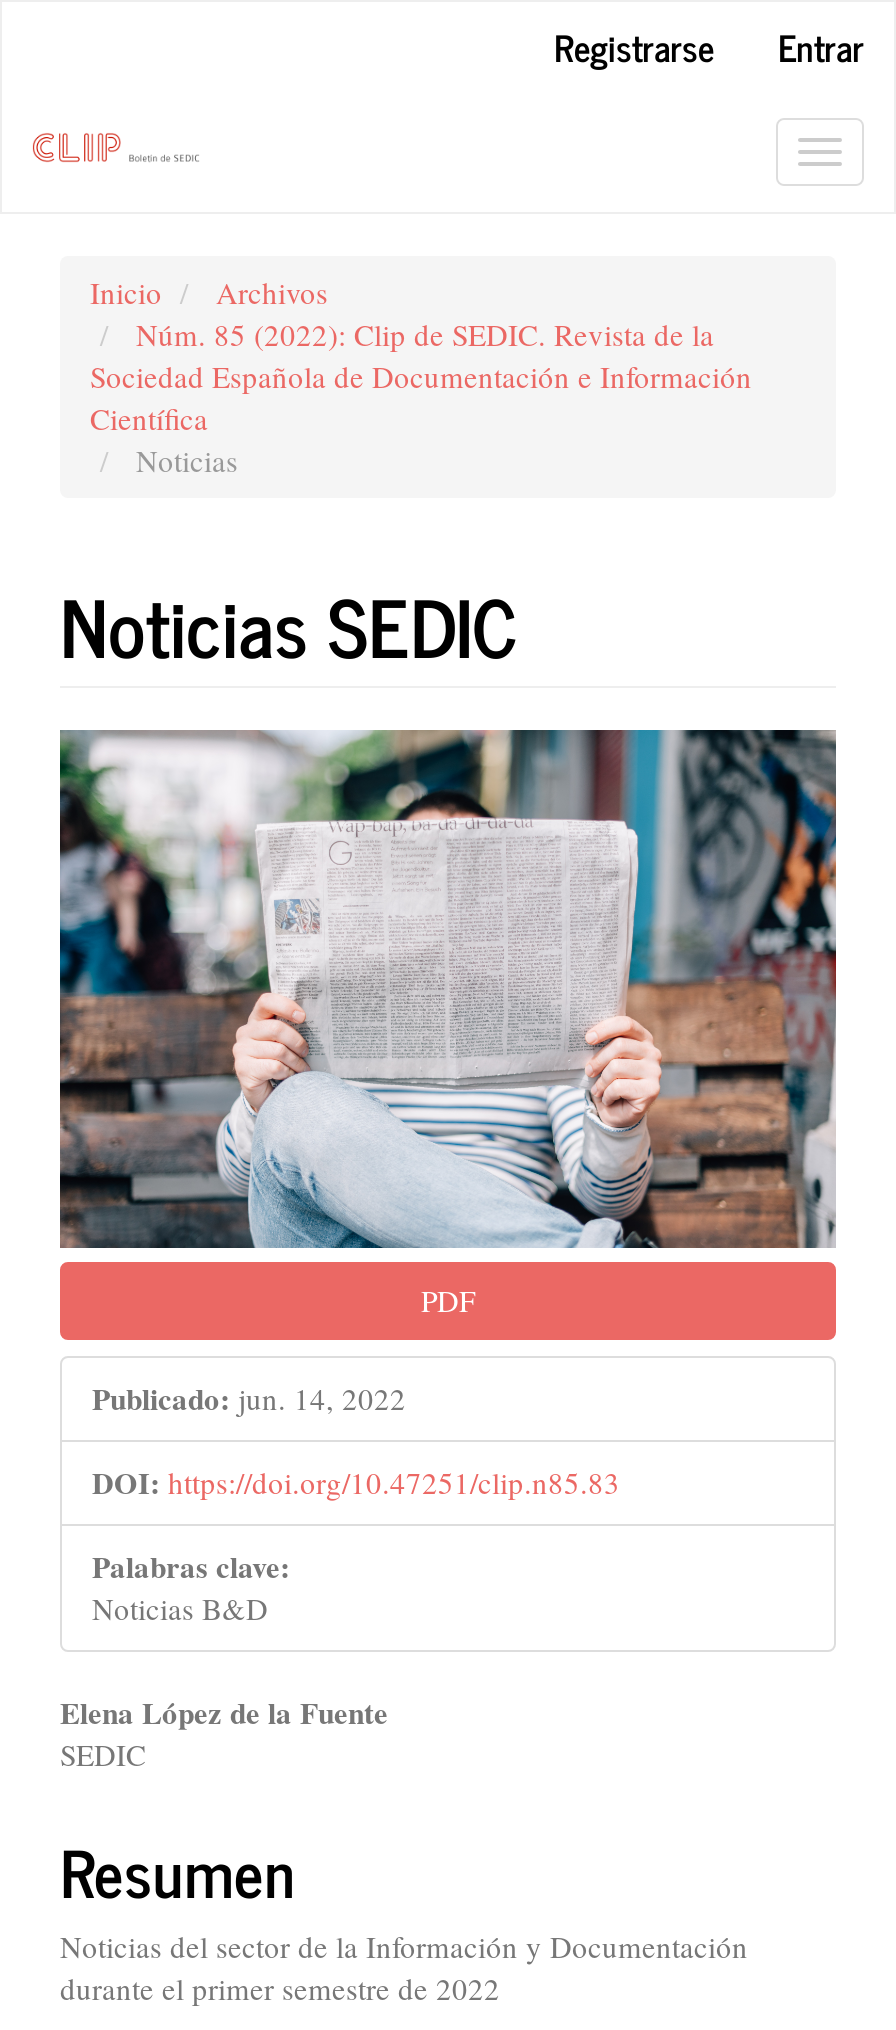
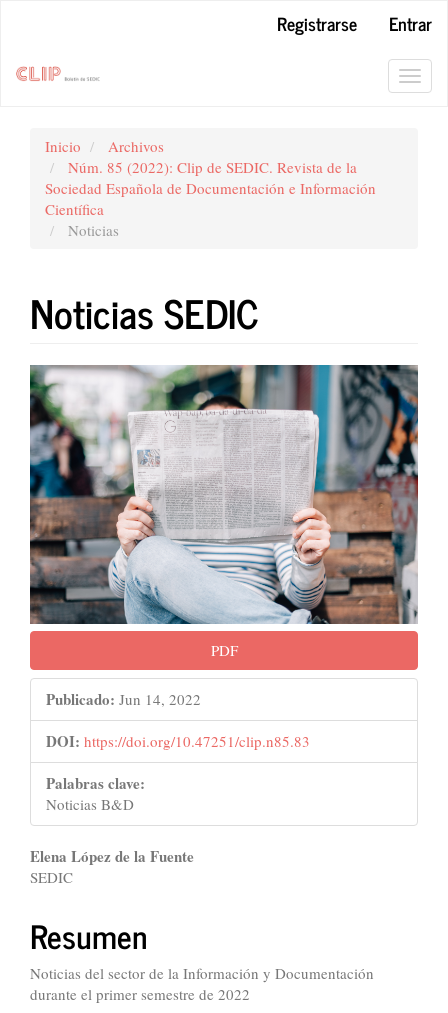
- Publicado: jun. 14, 2022
+ Publicado: Jun 14, 2022
